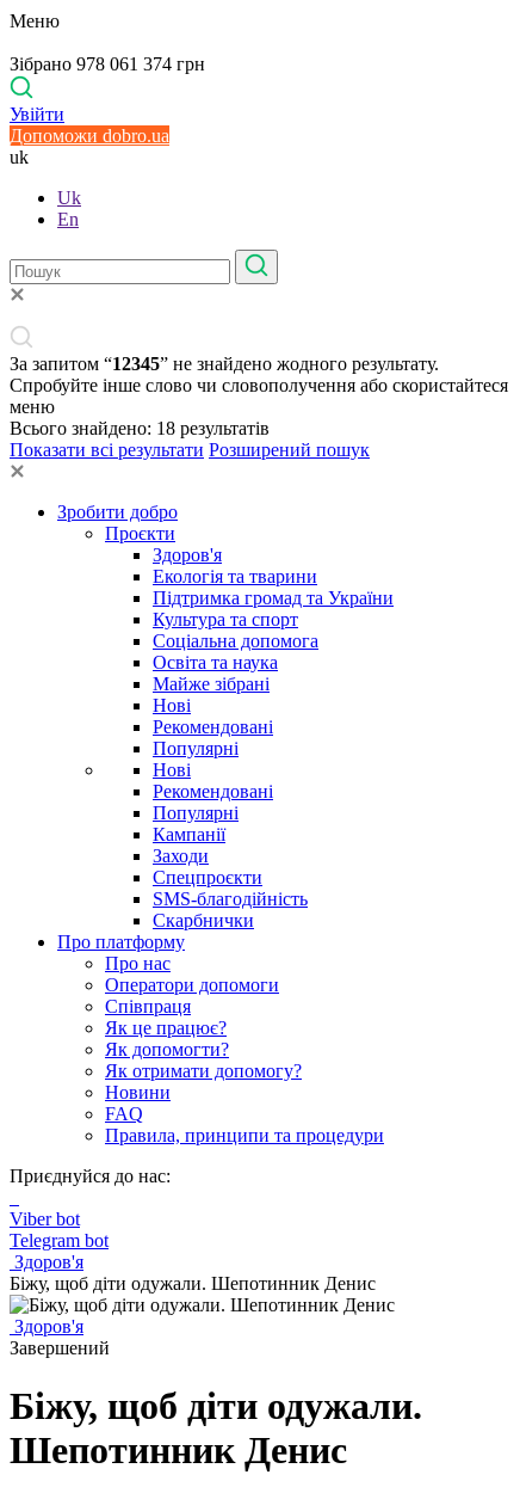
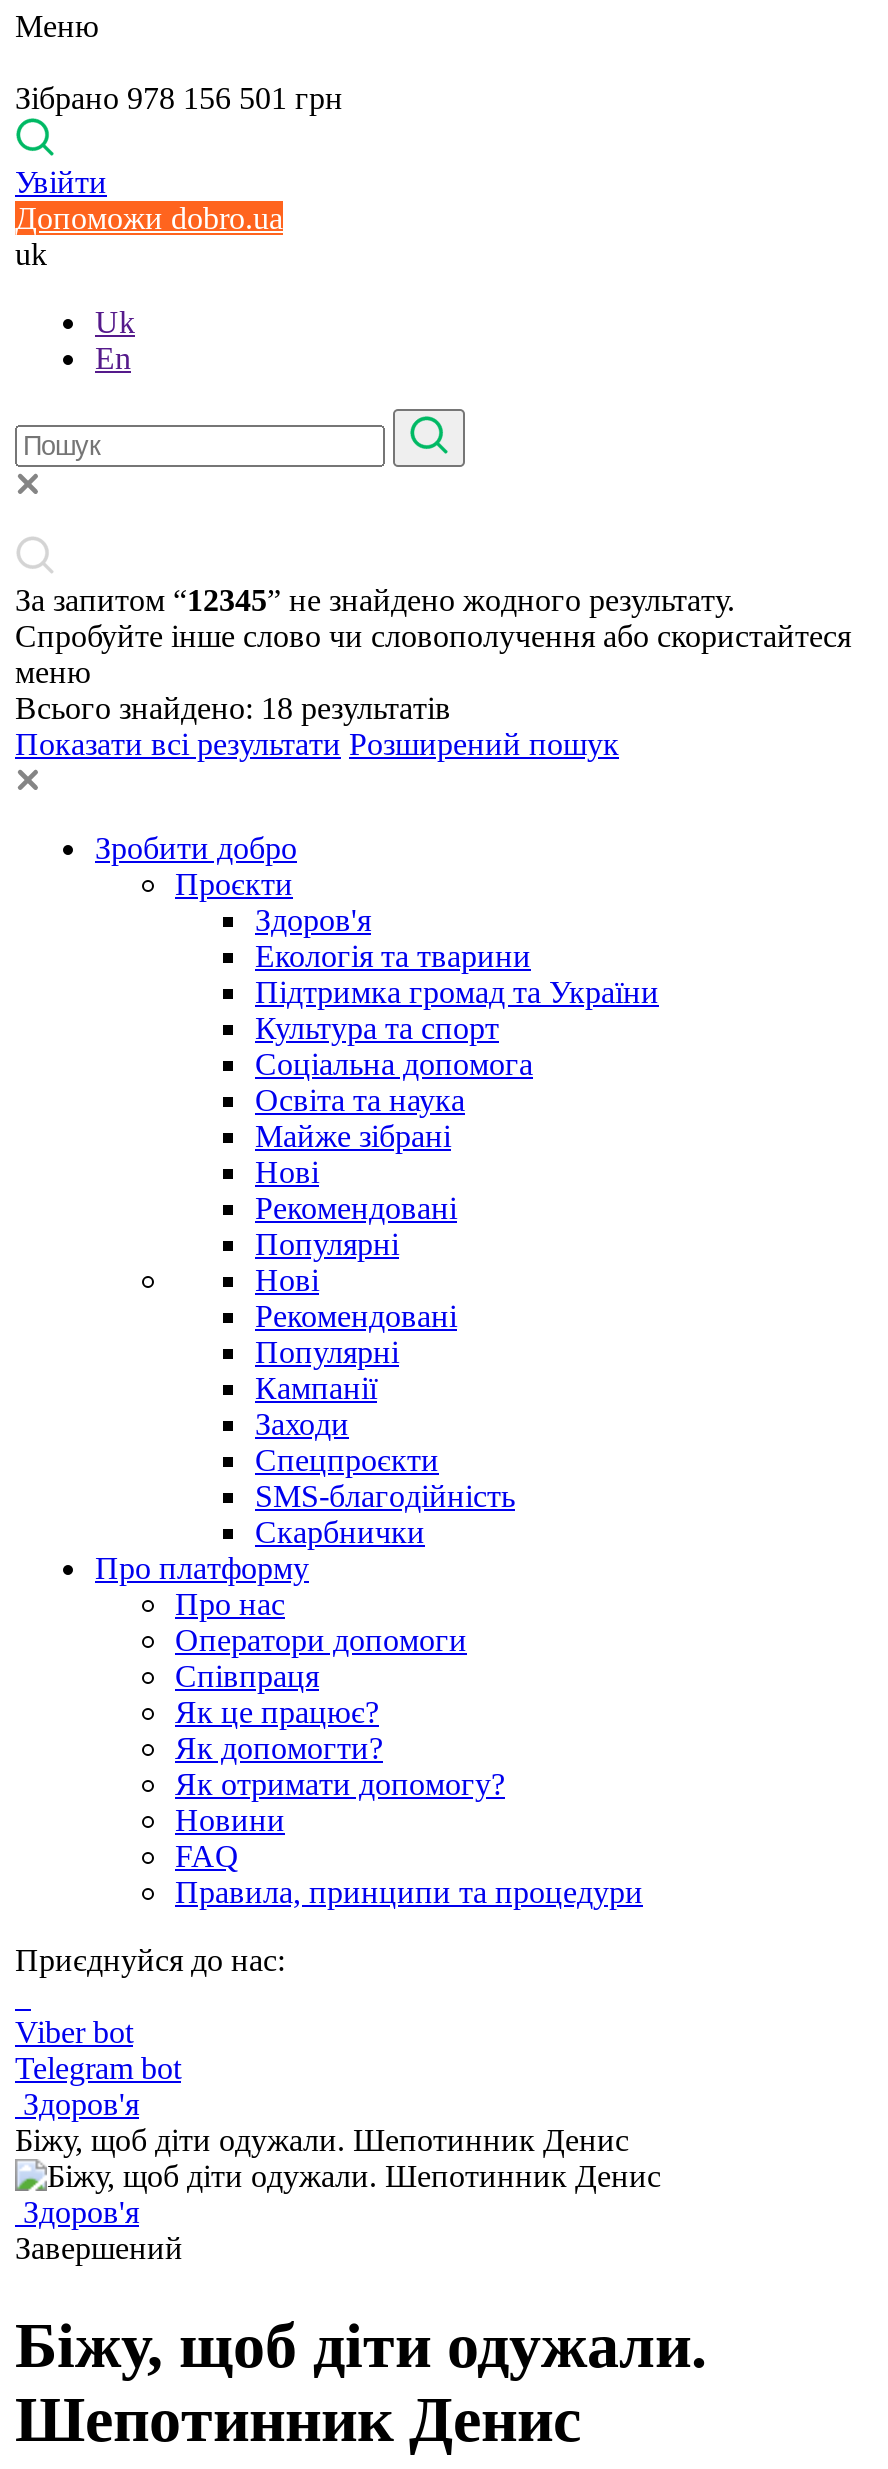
- Зібрано 978 061 374 грн
+ Зібрано 978 156 501 грн
